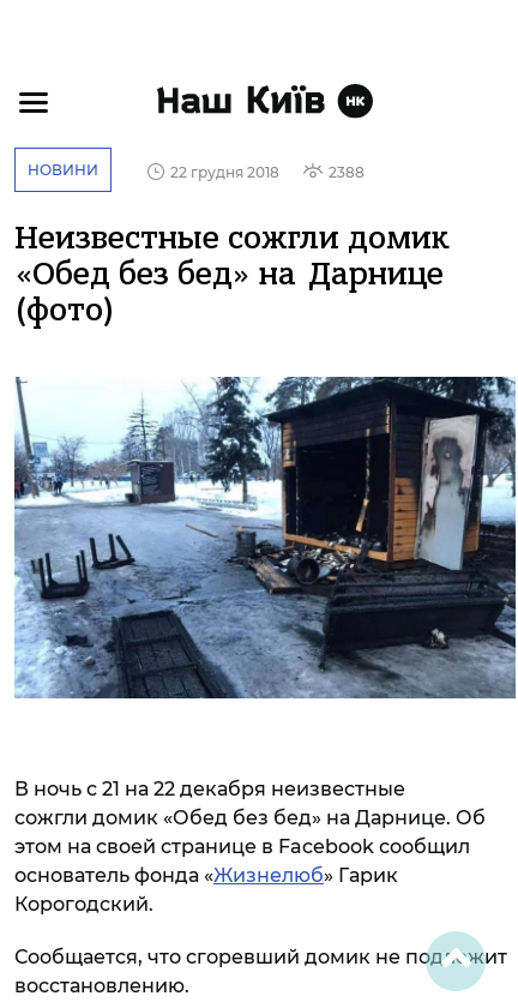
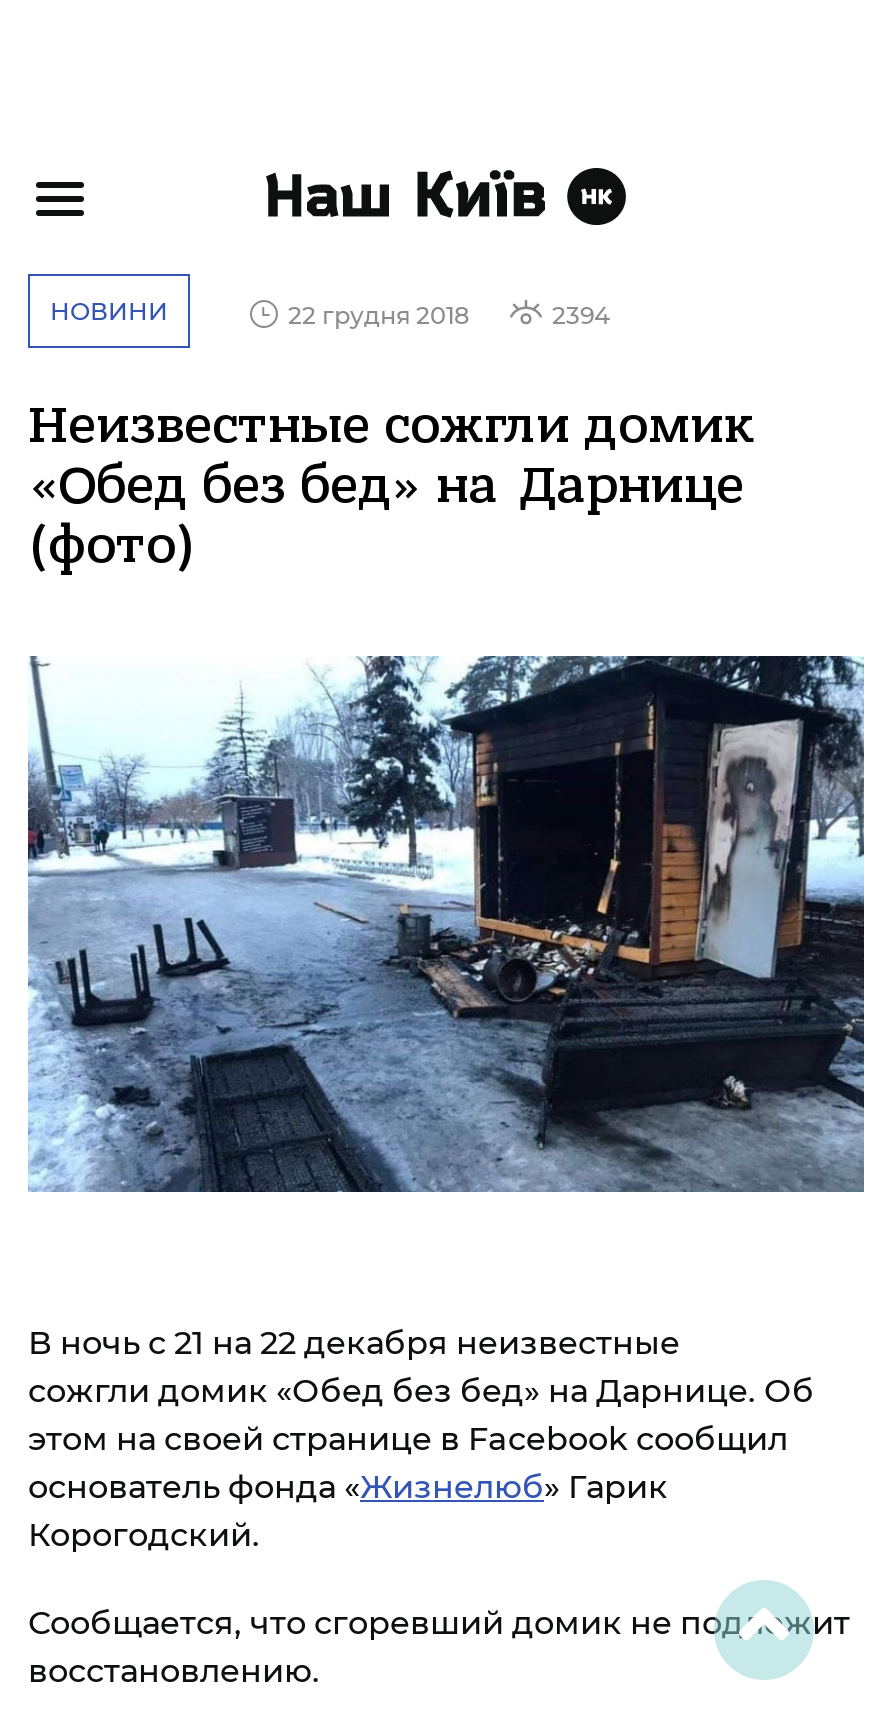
- 2388
+ 2394
